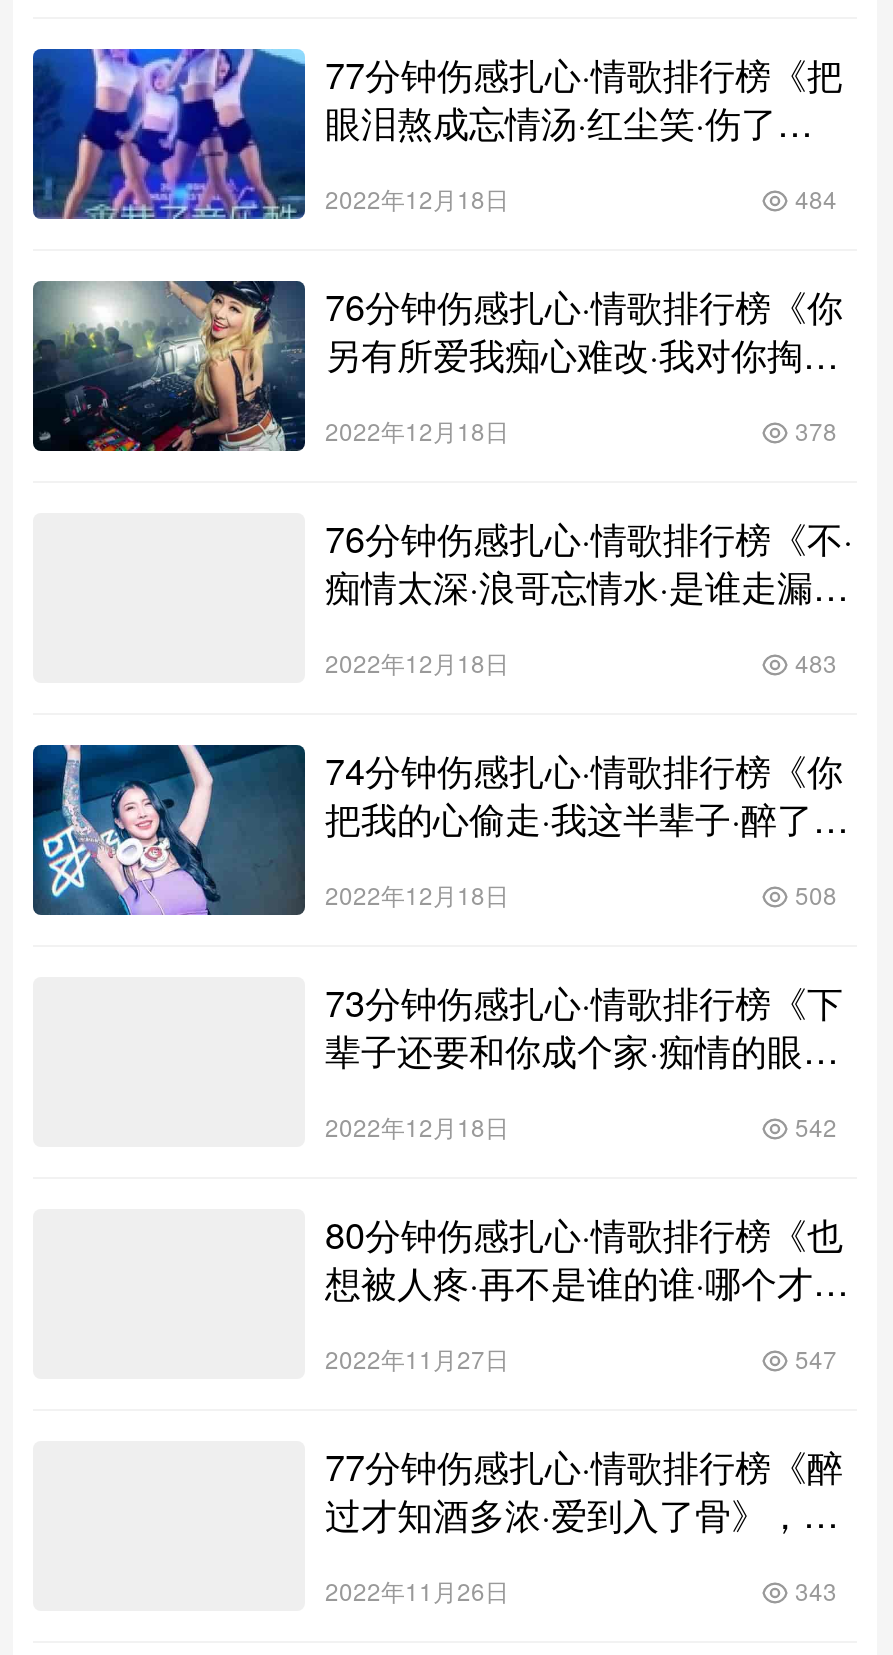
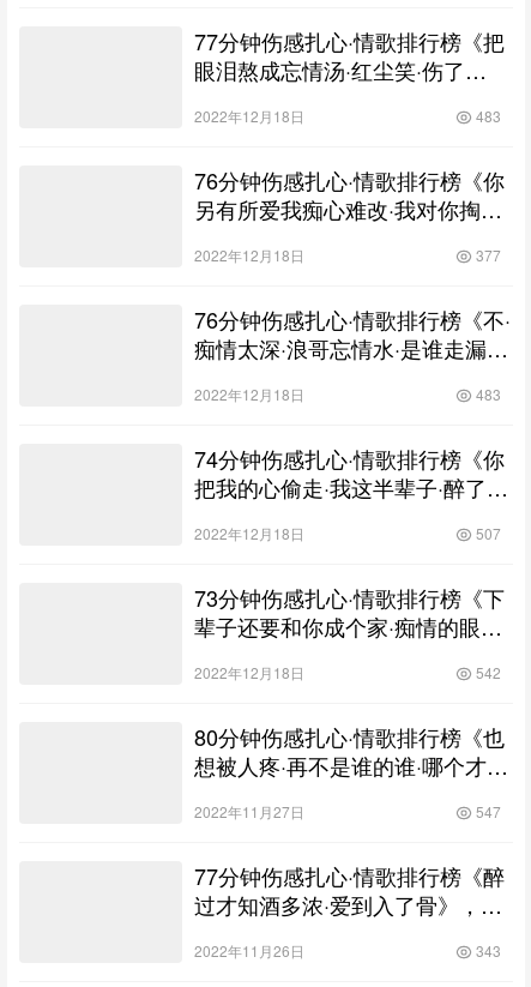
- [image]

- 484
+ 483

- [image]

- 378
+ 377

- [image]

- 508
+ 507
